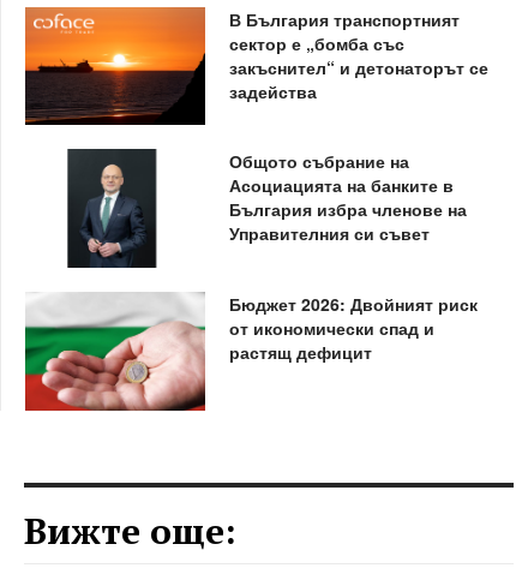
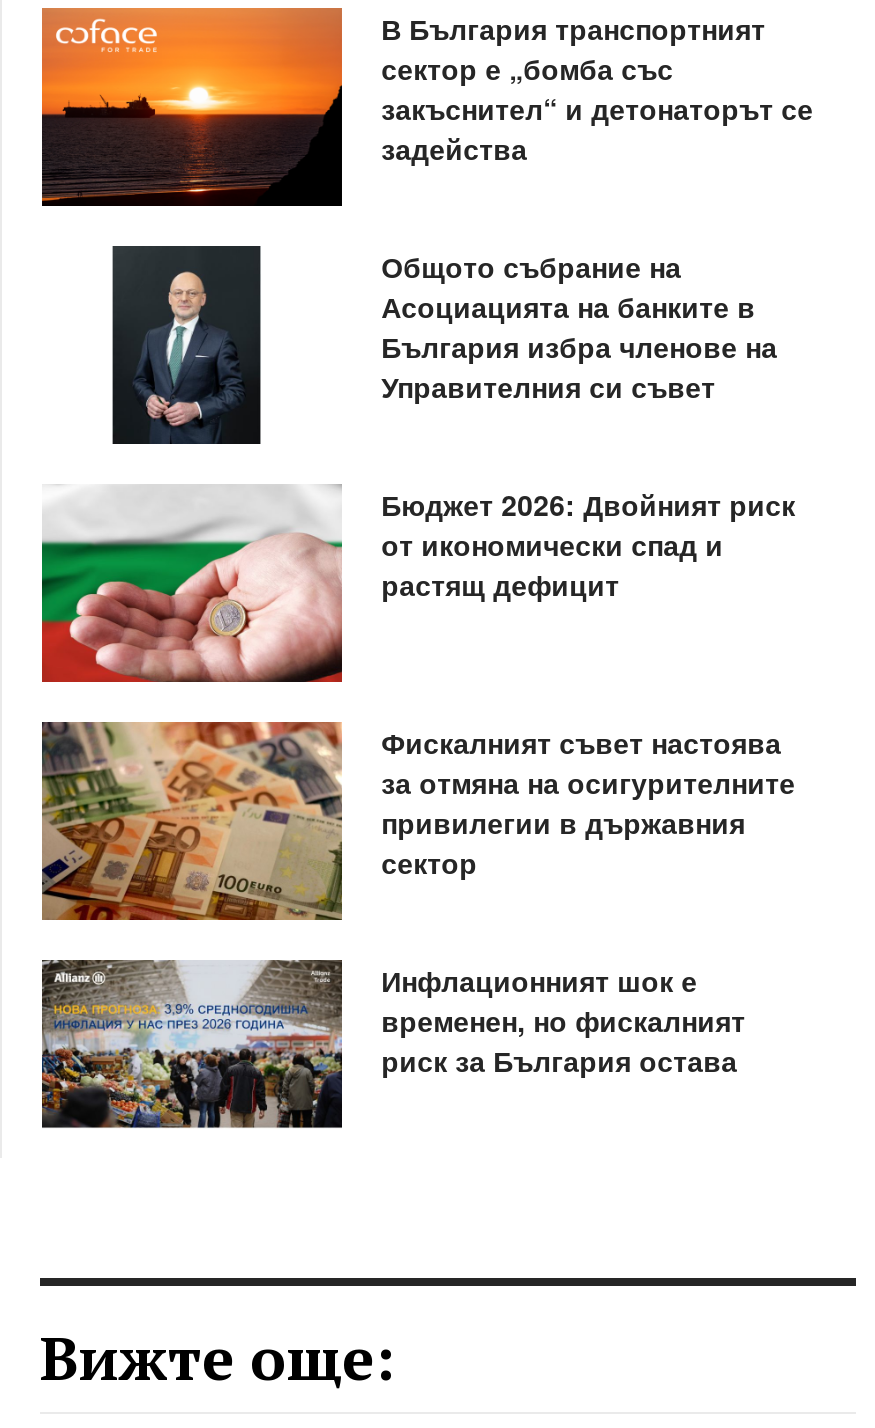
+ [image]
+ Фискалният съвет настоява
+ за отмяна на осигурителните
+ привилегии в държавния
+ сектор
+ Инфлационният шок е
+ временен, но фискалният
+ риск за България остава

+ [image]
